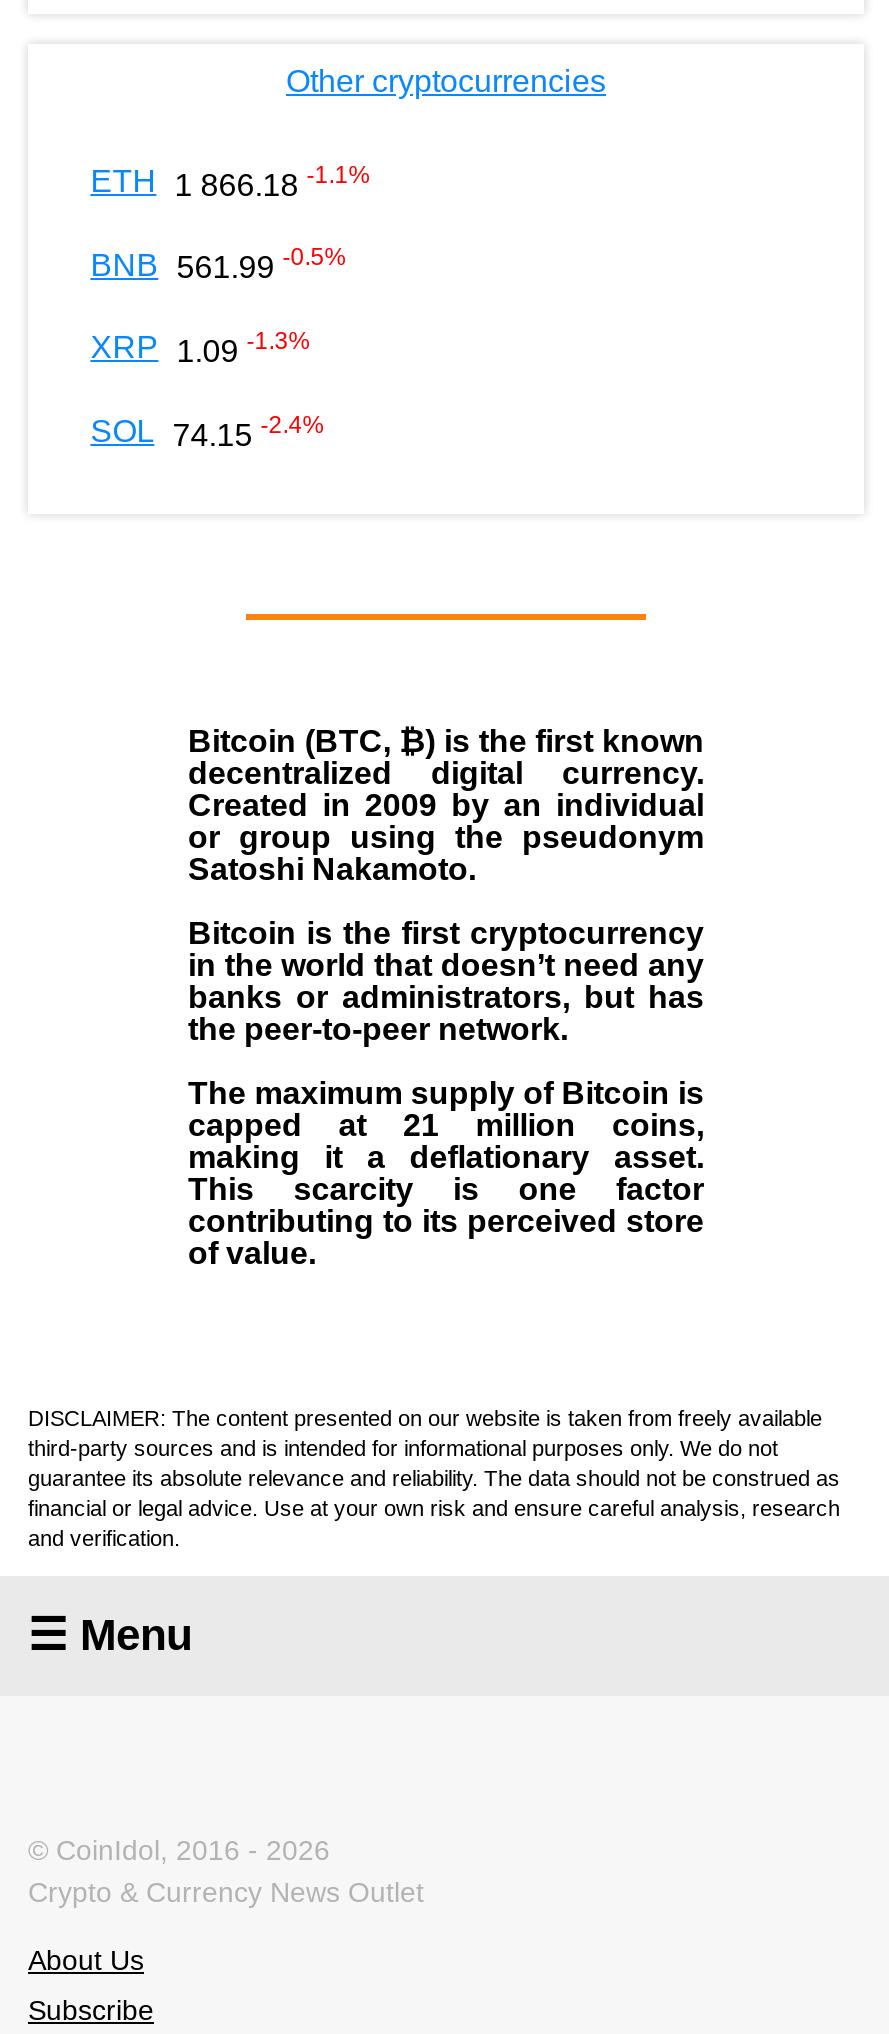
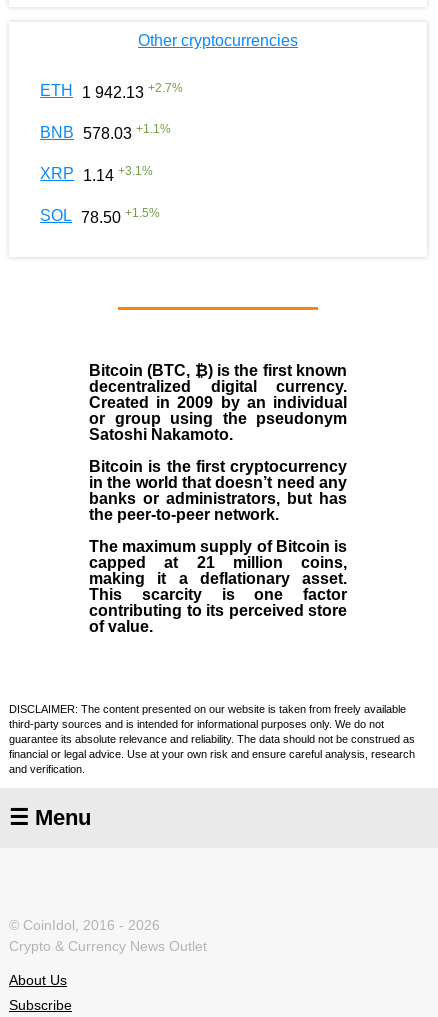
- ETH 1 866.18 -1.1%
+ ETH 1 942.13 +2.7%

- BNB 561.99 -0.5%
+ BNB 578.03 +1.1%

- XRP 1.09 -1.3%
+ XRP 1.14 +3.1%

- SOL 74.15 -2.4%
+ SOL 78.50 +1.5%
